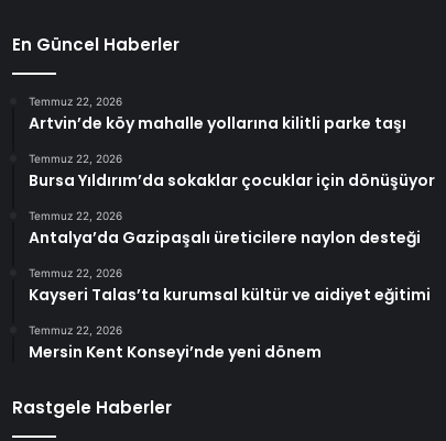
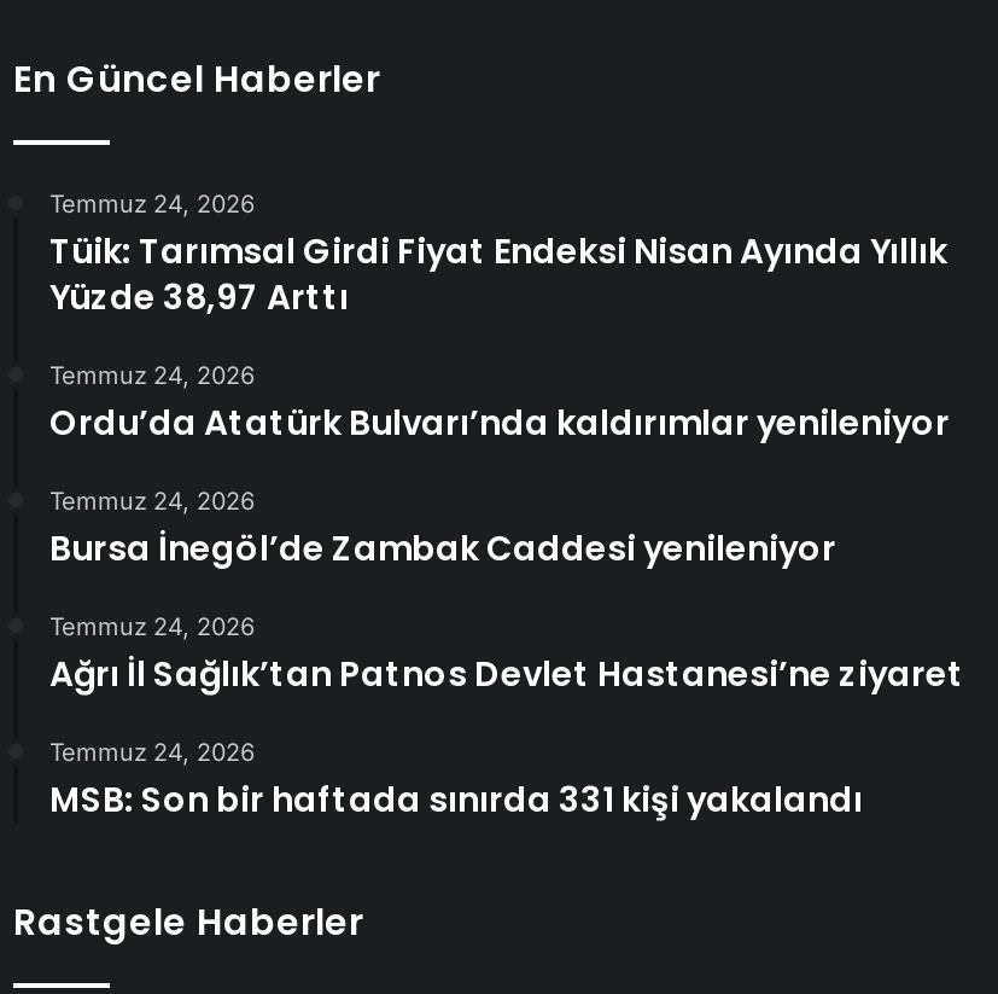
- Temmuz 22, 2026
- Artvin’de köy mahalle yollarına kilitli parke taşı
+ Temmuz 24, 2026
+ Tüik: Tarımsal Girdi Fiyat Endeksi Nisan Ayında Yıllık
+ Yüzde 38,97 Arttı

- Temmuz 22, 2026
- Bursa Yıldırım’da sokaklar çocuklar için dönüşüyor
+ Temmuz 24, 2026
+ Ordu’da Atatürk Bulvarı’nda kaldırımlar yenileniyor

- Temmuz 22, 2026
- Antalya’da Gazipaşalı üreticilere naylon desteği
+ Temmuz 24, 2026
+ Bursa İnegöl’de Zambak Caddesi yenileniyor

- Temmuz 22, 2026
- Kayseri Talas’ta kurumsal kültür ve aidiyet eğitimi
+ Temmuz 24, 2026
+ Ağrı İl Sağlık’tan Patnos Devlet Hastanesi’ne ziyaret

- Temmuz 22, 2026
- Mersin Kent Konseyi’nde yeni dönem
+ Temmuz 24, 2026
+ MSB: Son bir haftada sınırda 331 kişi yakalandı
